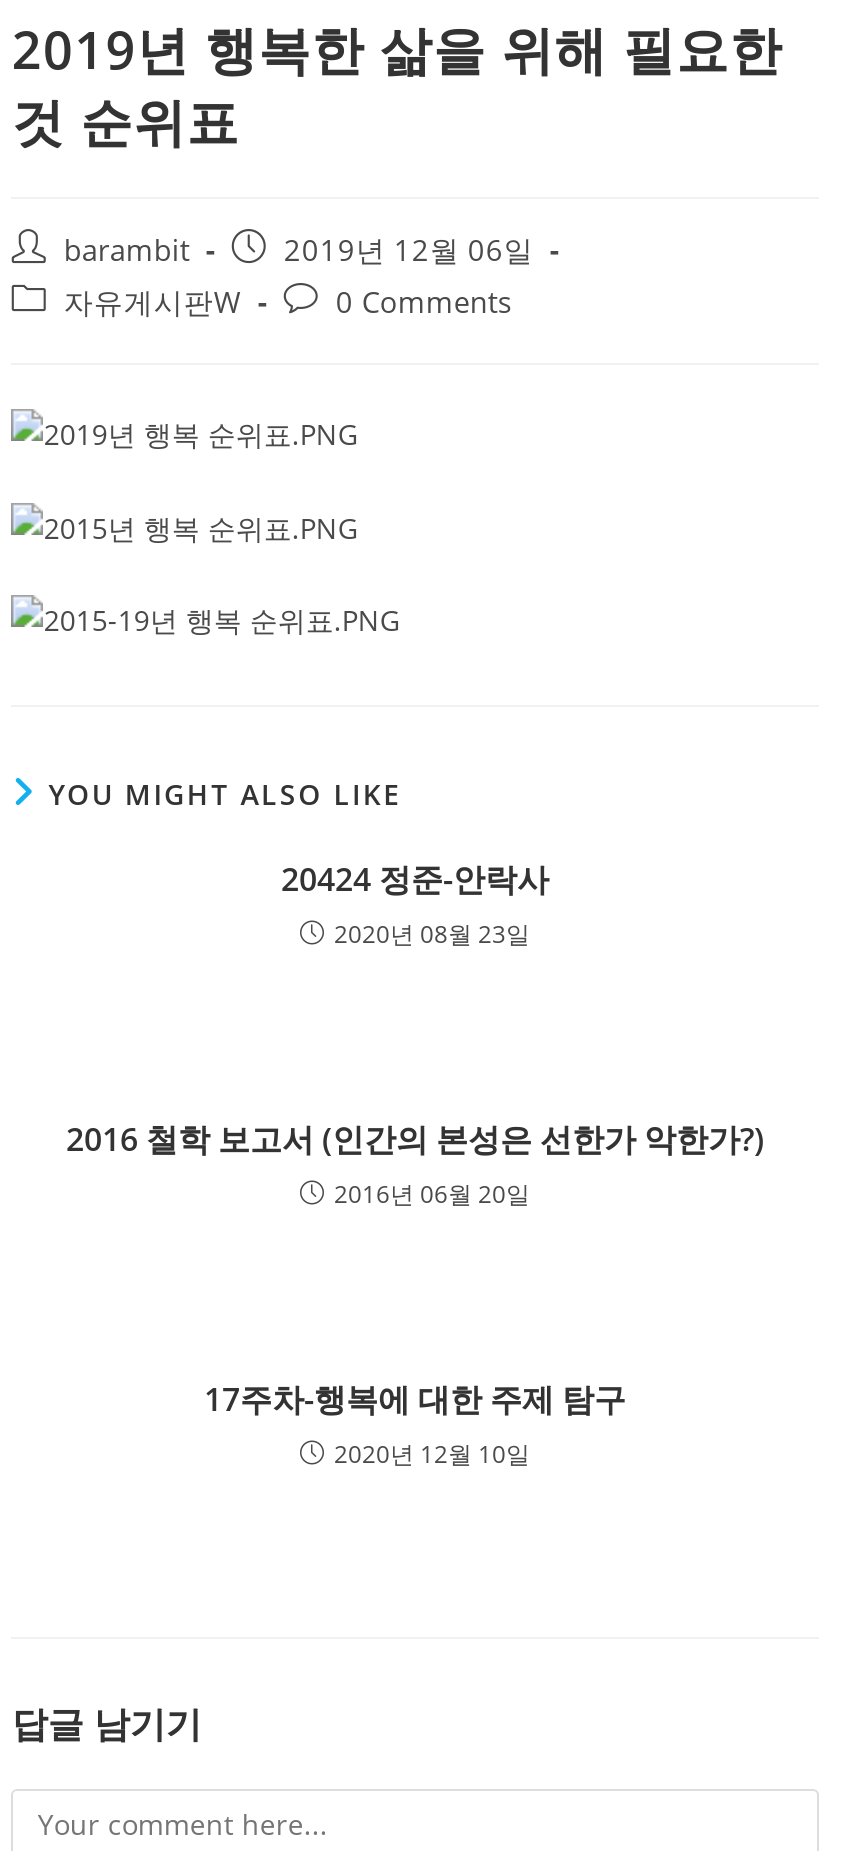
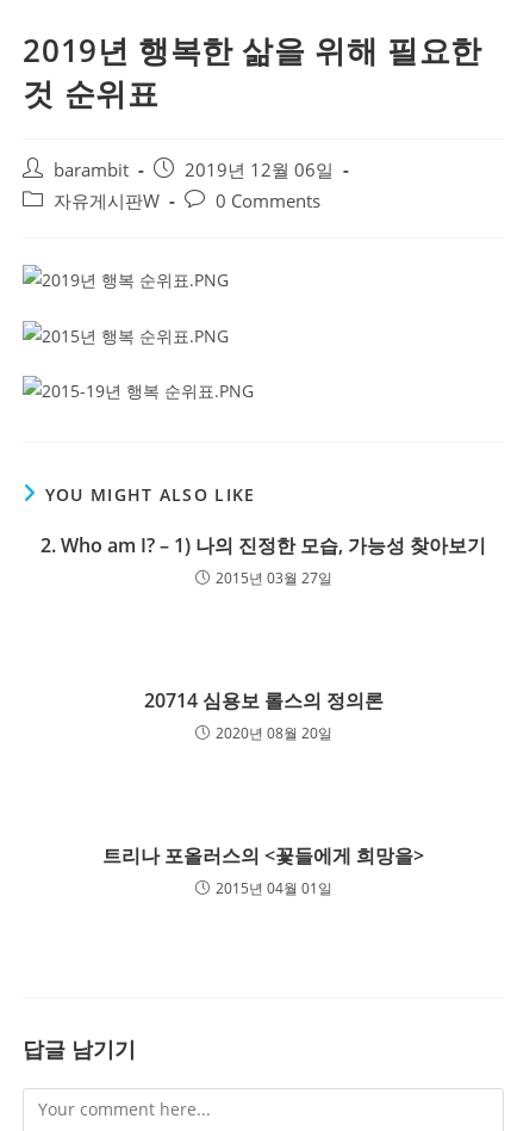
- 20424 정준-안락사
- 2020년 08월 23일
+ 2. Who am I? – 1) 나의 진정한 모습, 가능성 찾아보기
+ 2015년 03월 27일

- 2016 철학 보고서 (인간의 본성은 선한가 악한가?)
- 2016년 06월 20일
+ 20714 심용보 롤스의 정의론
+ 2020년 08월 20일

- 17주차-행복에 대한 주제 탐구
- 2020년 12월 10일
+ 트리나 포올러스의 <꽃들에게 희망을>
+ 2015년 04월 01일
